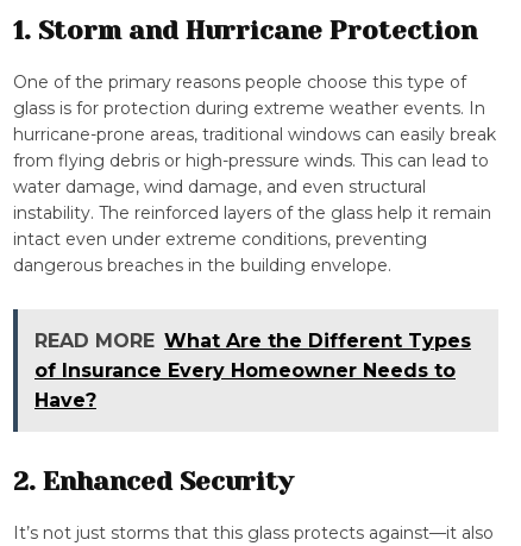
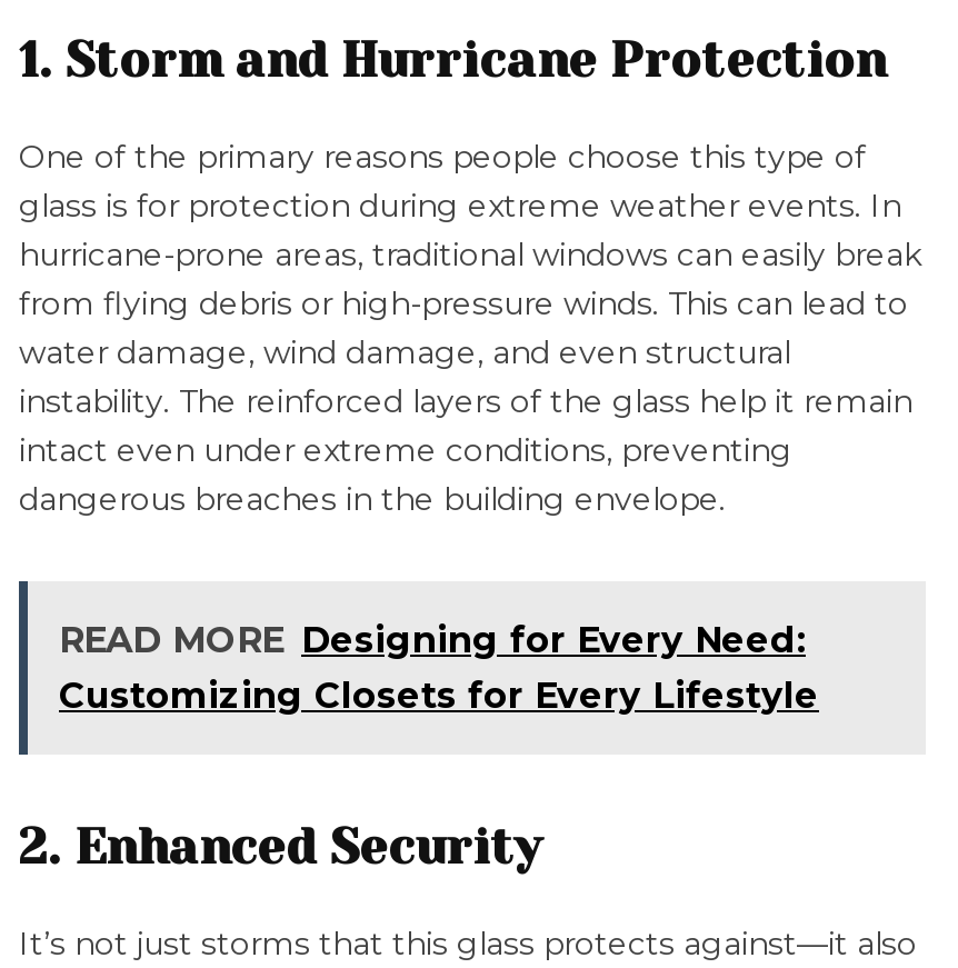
- READ MORE What Are the Different Types
- of Insurance Every Homeowner Needs to
- Have?
+ READ MORE Designing for Every Need:
+ Customizing Closets for Every Lifestyle
